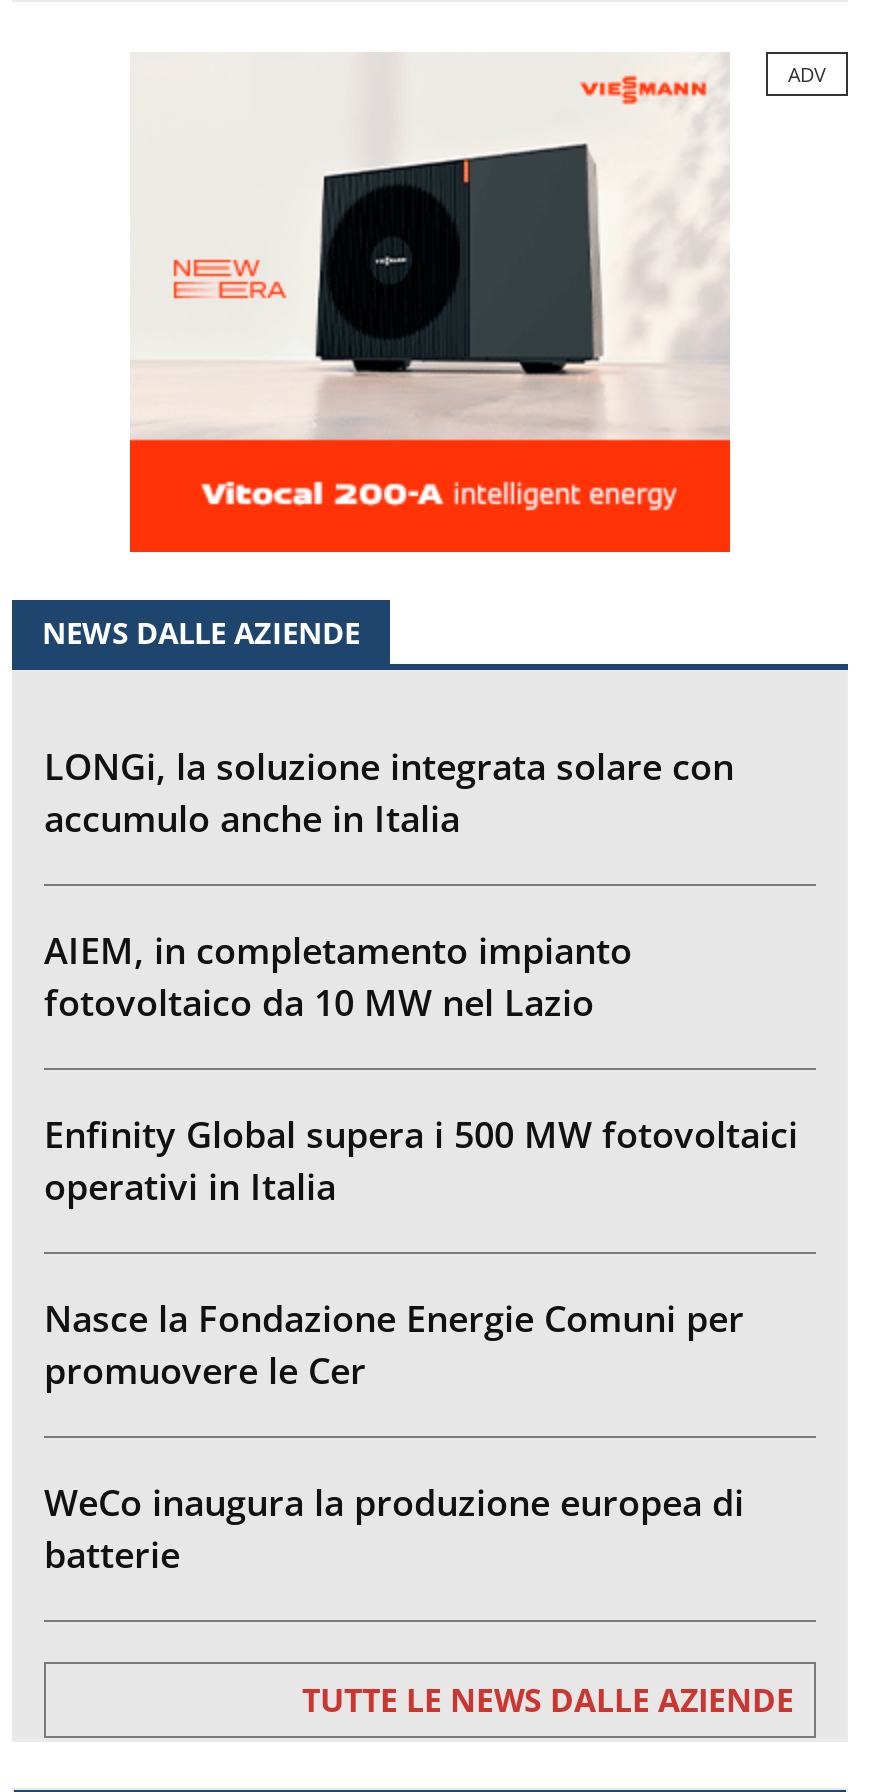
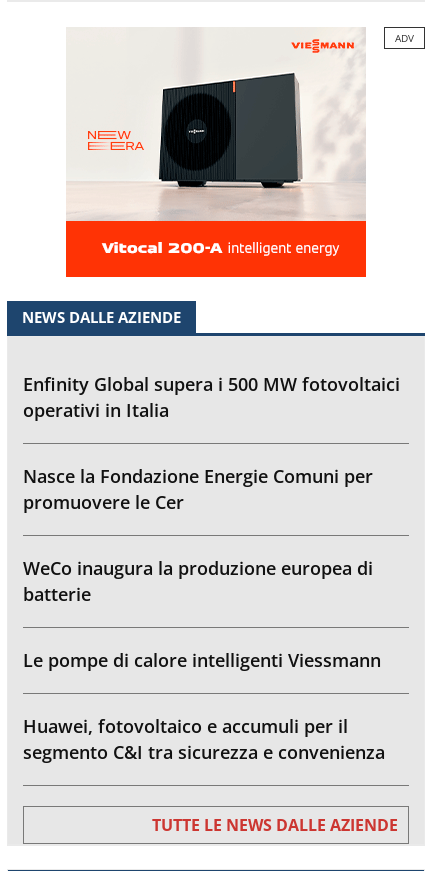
- LONGi, la soluzione integrata solare con
- accumulo anche in Italia
- AIEM, in completamento impianto
- fotovoltaico da 10 MW nel Lazio

moved up: Enfinity Global supera i 500 MW fotovoltaici | operativi in Italia | Nasce la Fondazione Energie Comuni per | promuovere le Cer | WeCo inaugura la produzione europea di | batterie

+ Le pompe di calore intelligenti Viessmann
+ Huawei, fotovoltaico e accumuli per il
+ segmento C&I tra sicurezza e convenienza
